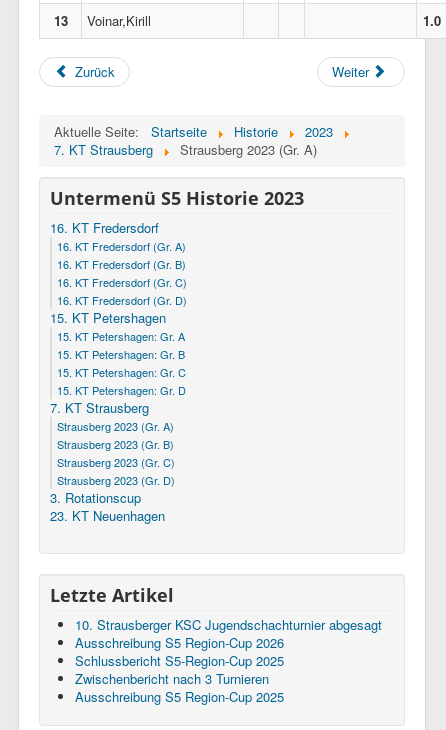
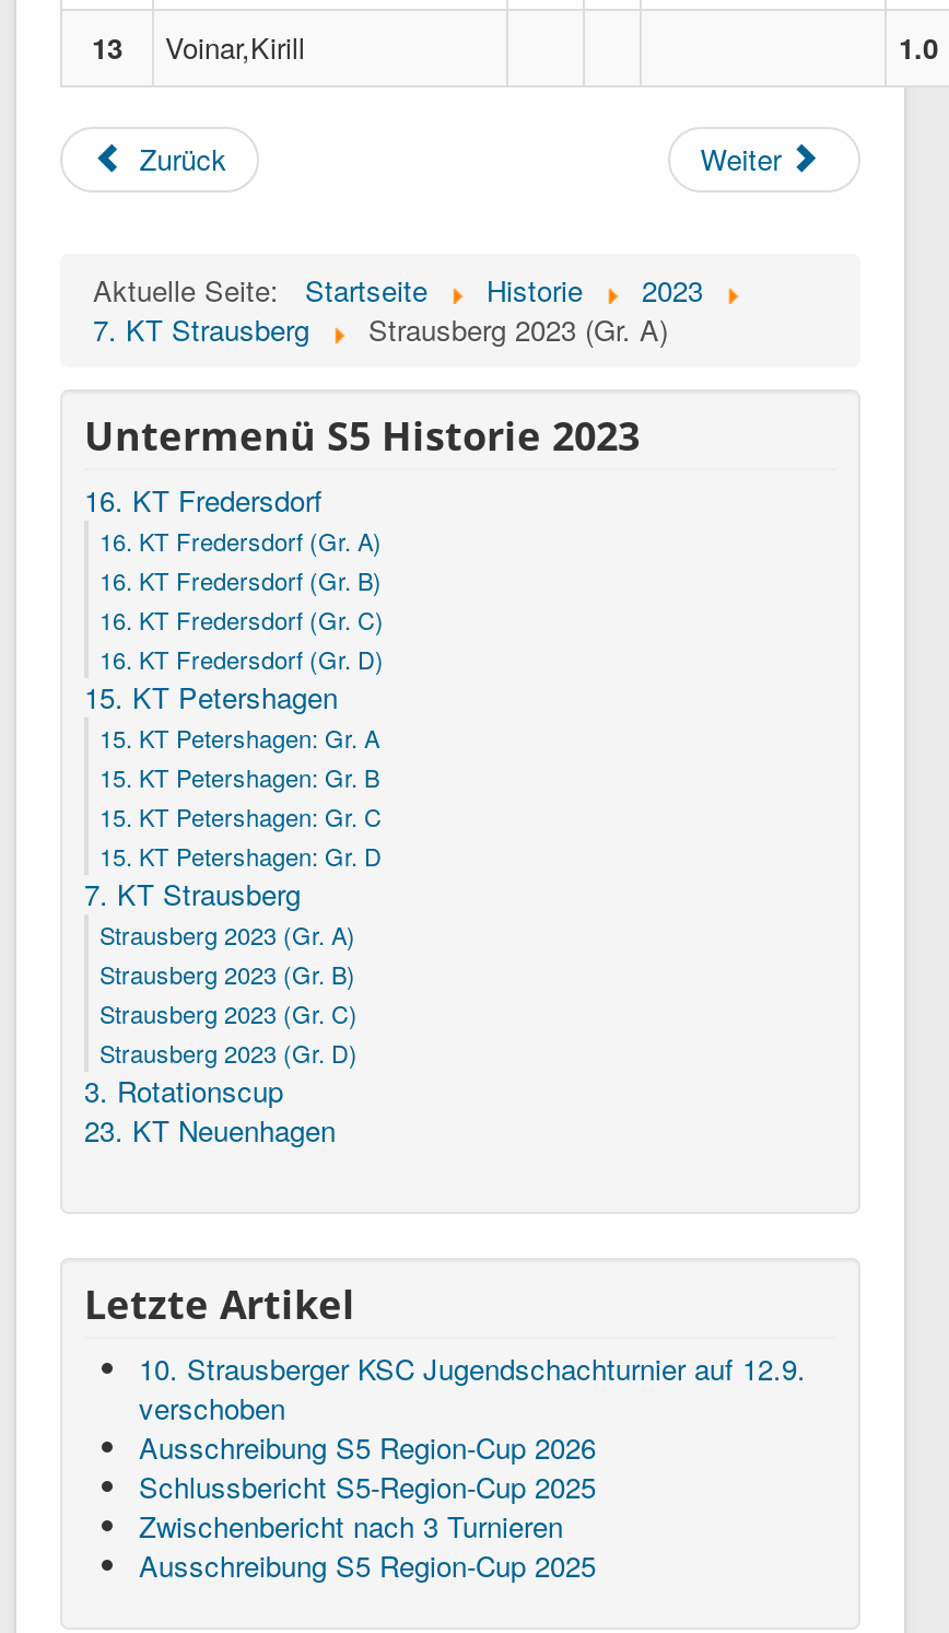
- 10. Strausberger KSC Jugendschachturnier abgesagt
+ 10. Strausberger KSC Jugendschachturnier auf 12.9.
+ verschoben
